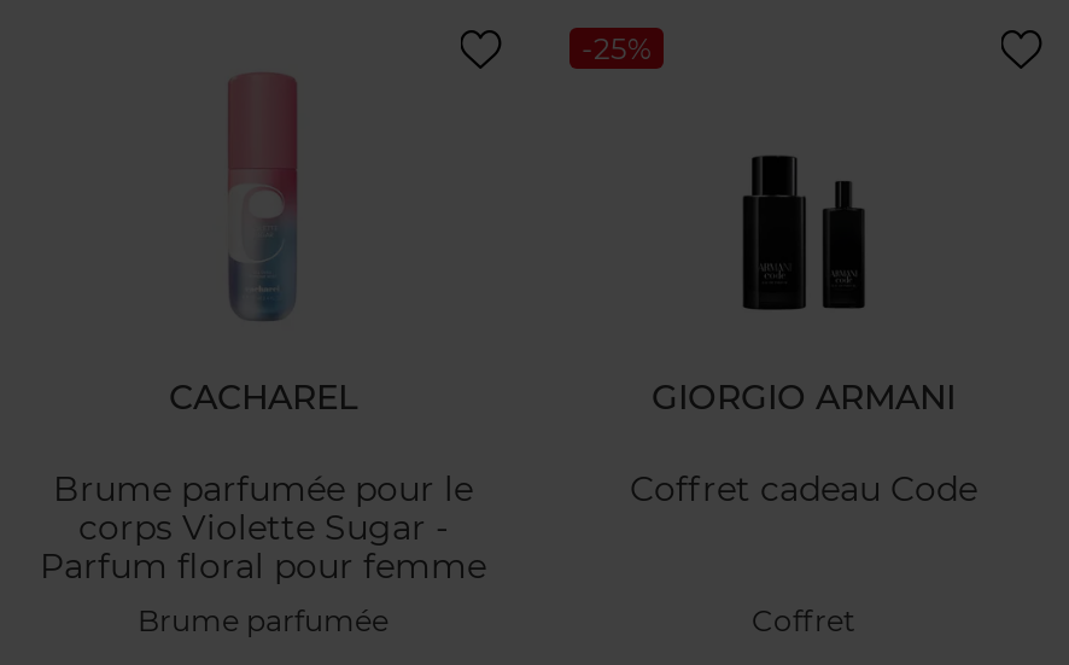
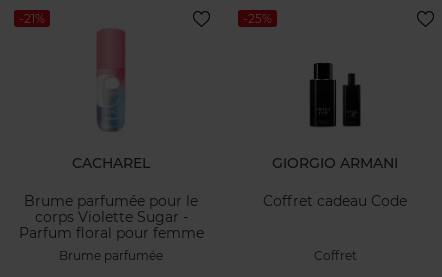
+ -21%
